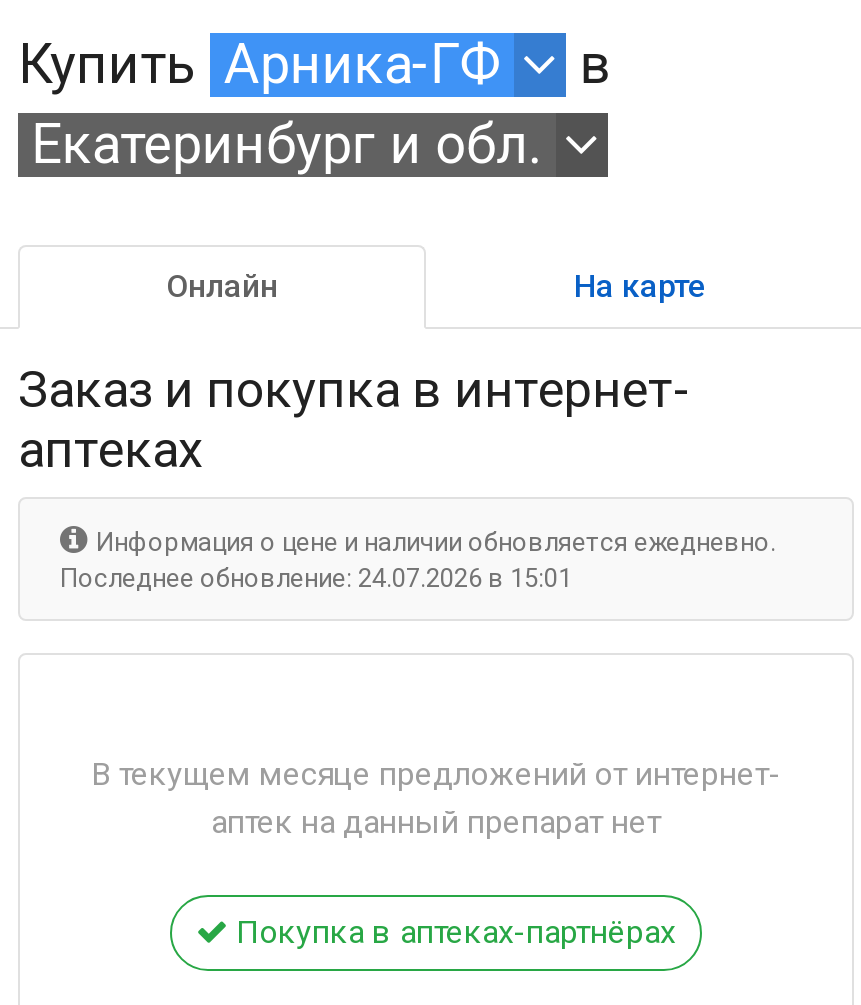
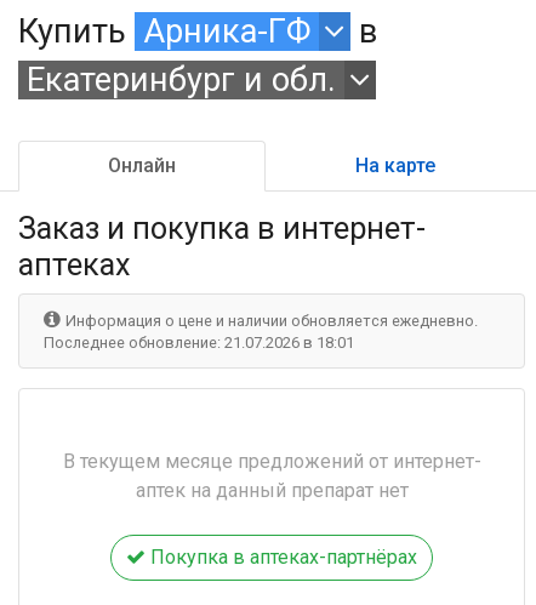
- Последнее обновление: 24.07.2026 в 15:01
+ Последнее обновление: 21.07.2026 в 18:01
